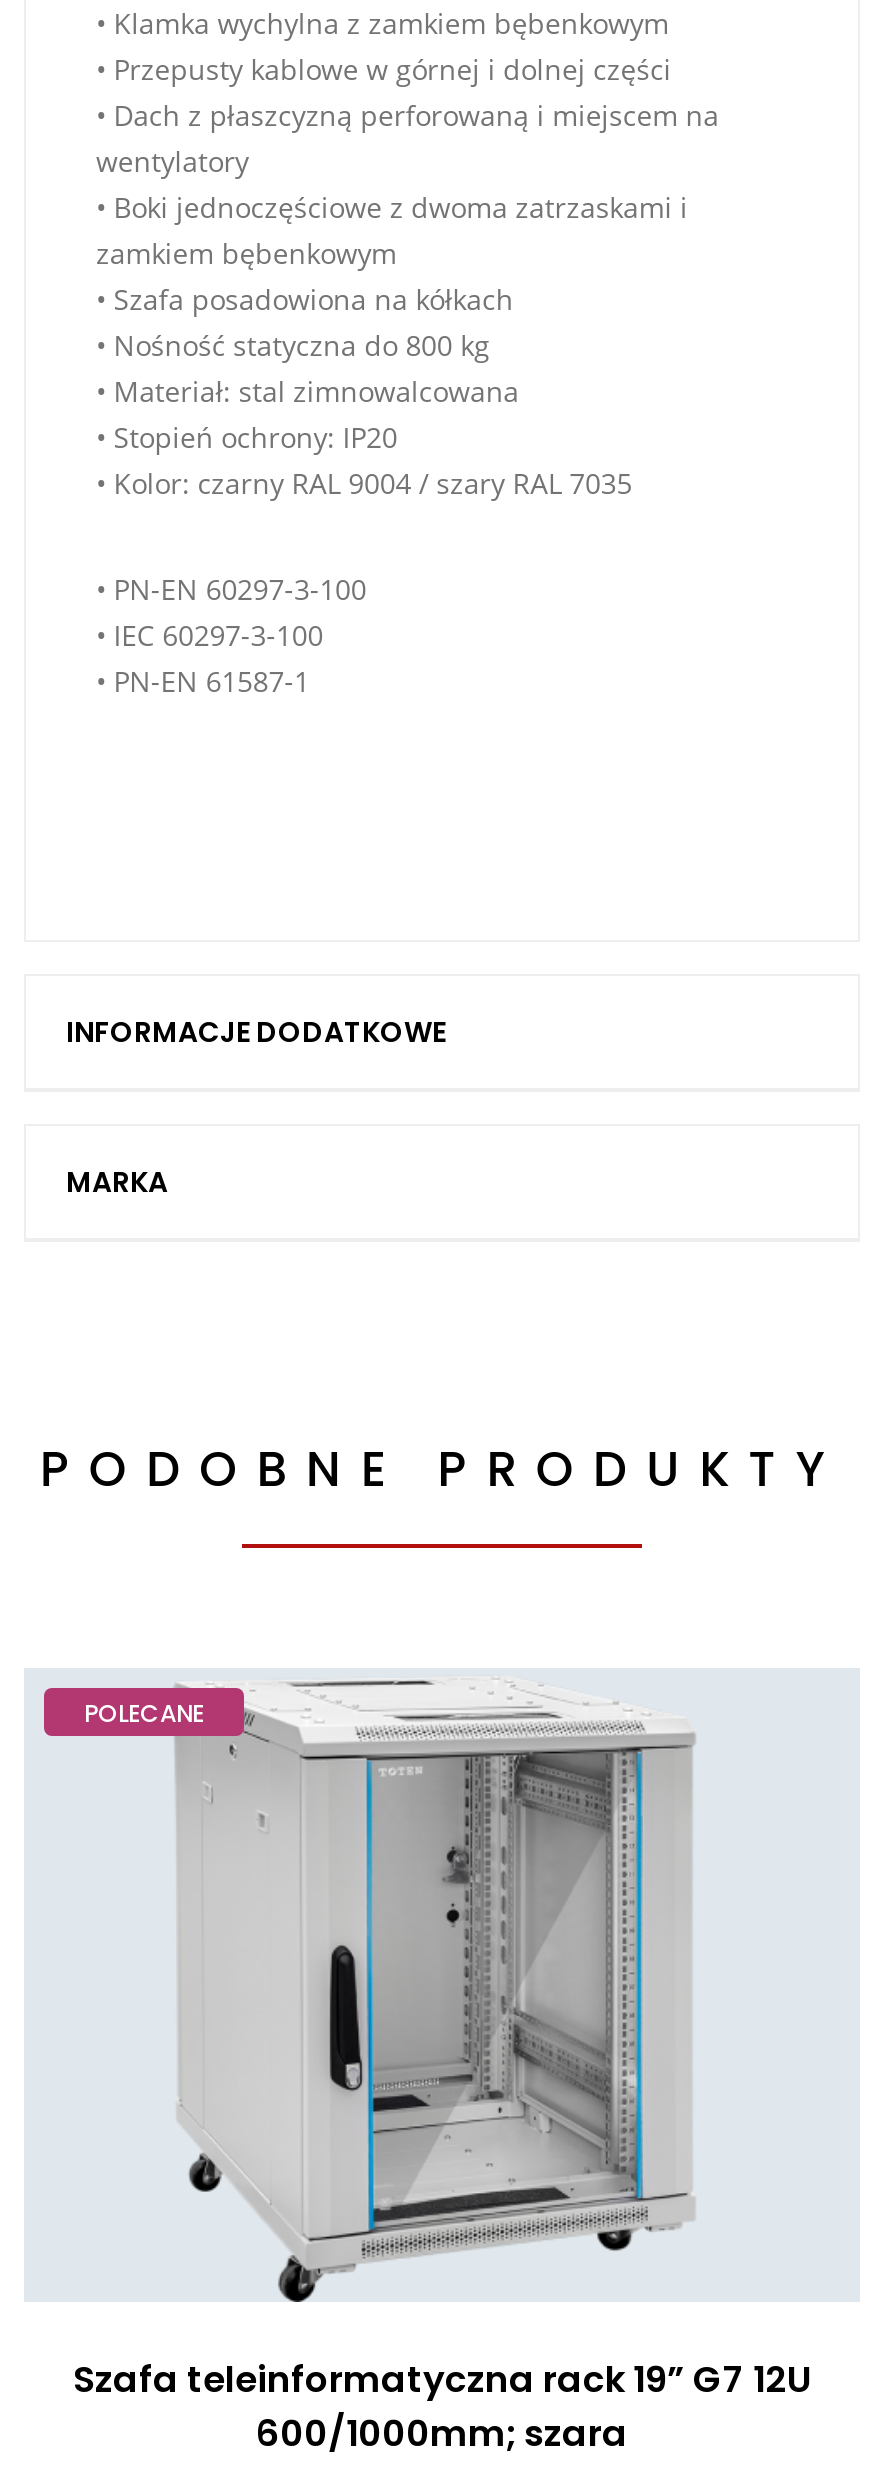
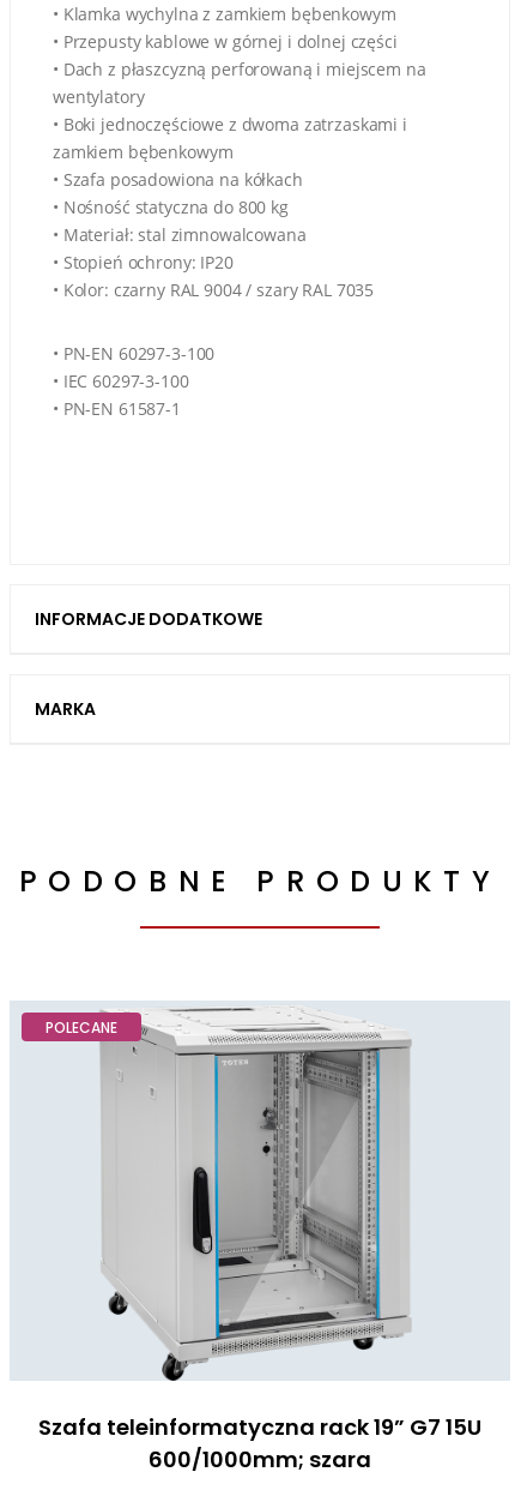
- Szafa teleinformatyczna rack 19” G7 12U
+ Szafa teleinformatyczna rack 19” G7 15U
